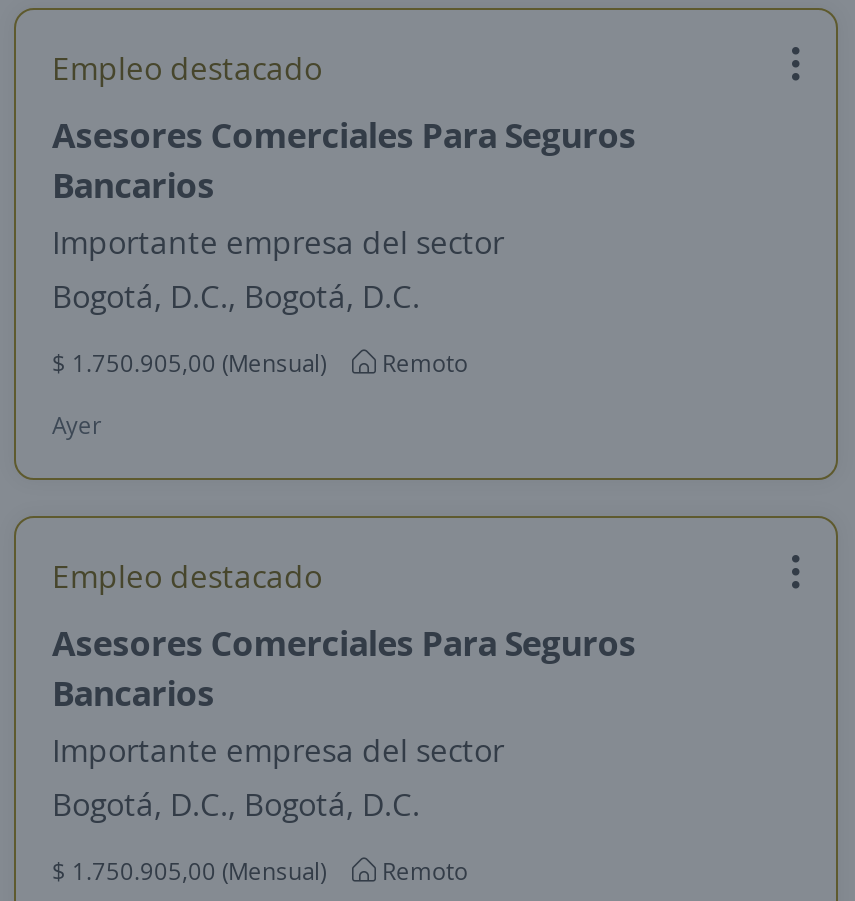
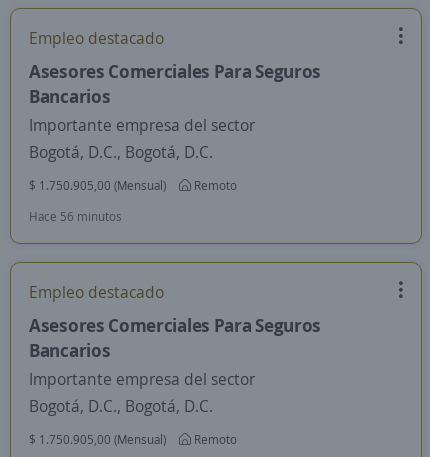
- Ayer
+ Hace 56 minutos
